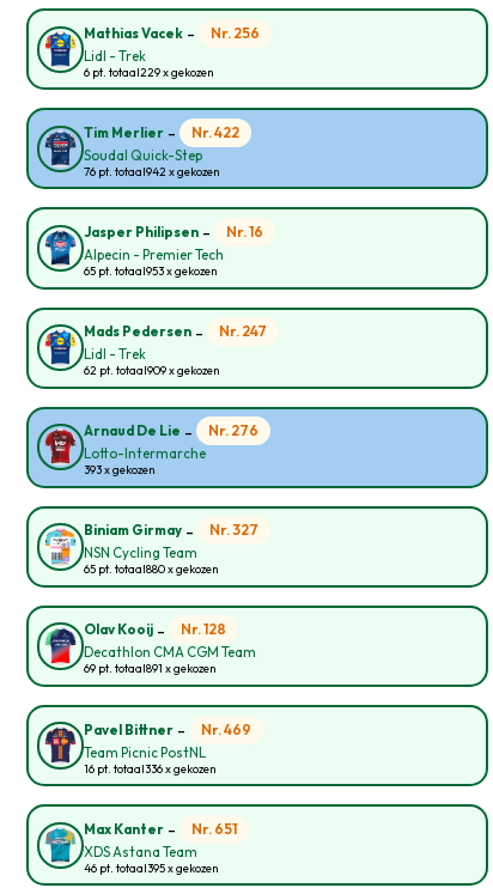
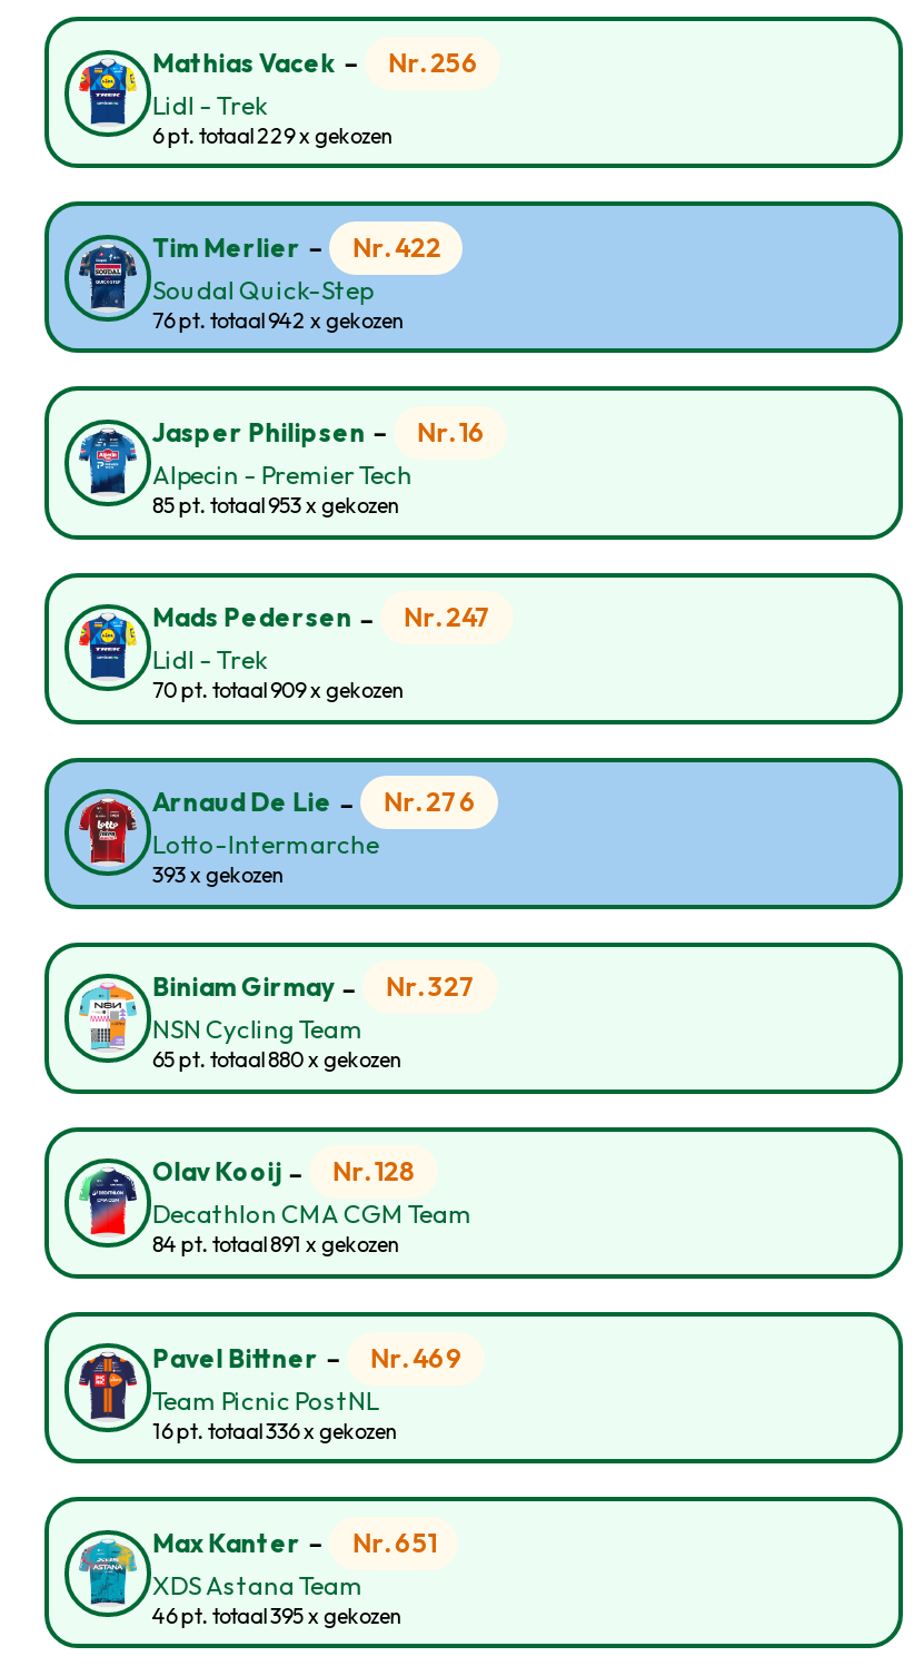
- 65 pt. totaal953 x gekozen
+ 85 pt. totaal953 x gekozen

- 62 pt. totaal909 x gekozen
+ 70 pt. totaal909 x gekozen

- 69 pt. totaal891 x gekozen
+ 84 pt. totaal891 x gekozen
